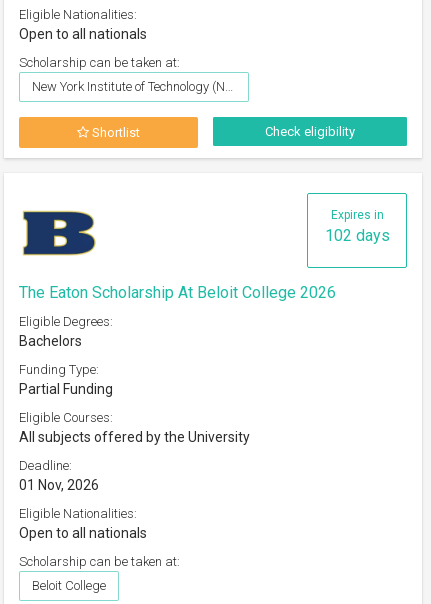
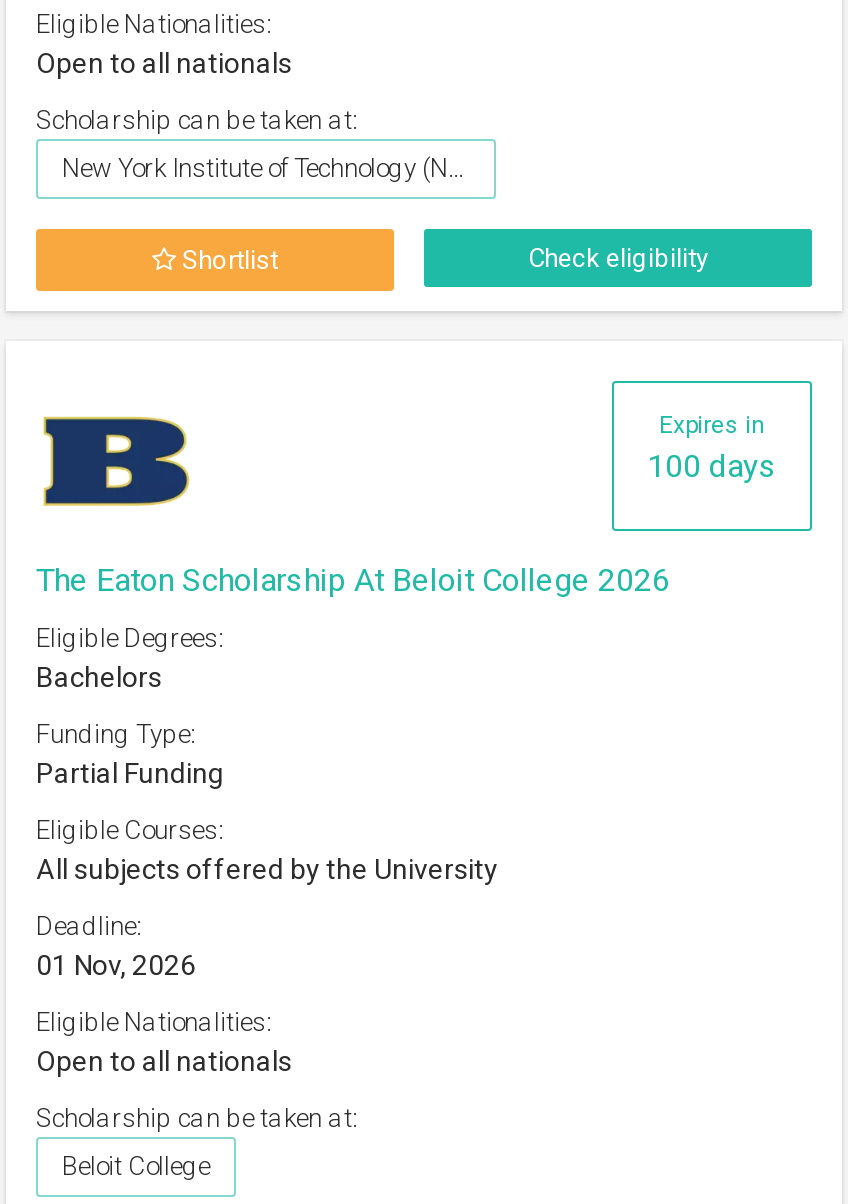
- 102 days
+ 100 days
